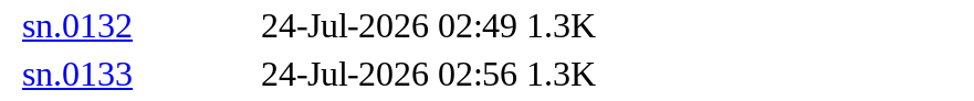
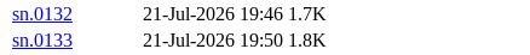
- 24-Jul-2026 02:49 1.3K
+ 21-Jul-2026 19:46 1.7K

- 24-Jul-2026 02:56 1.3K
+ 21-Jul-2026 19:50 1.8K
